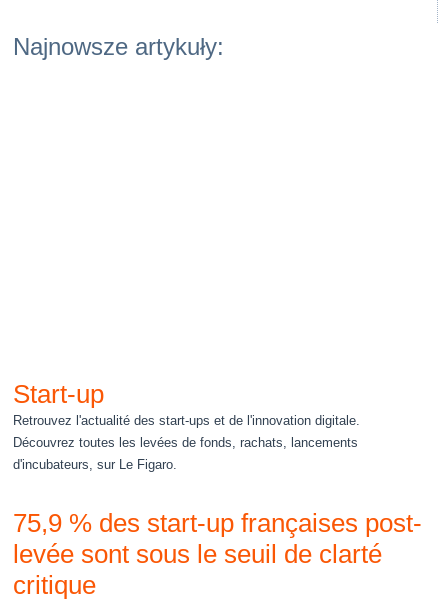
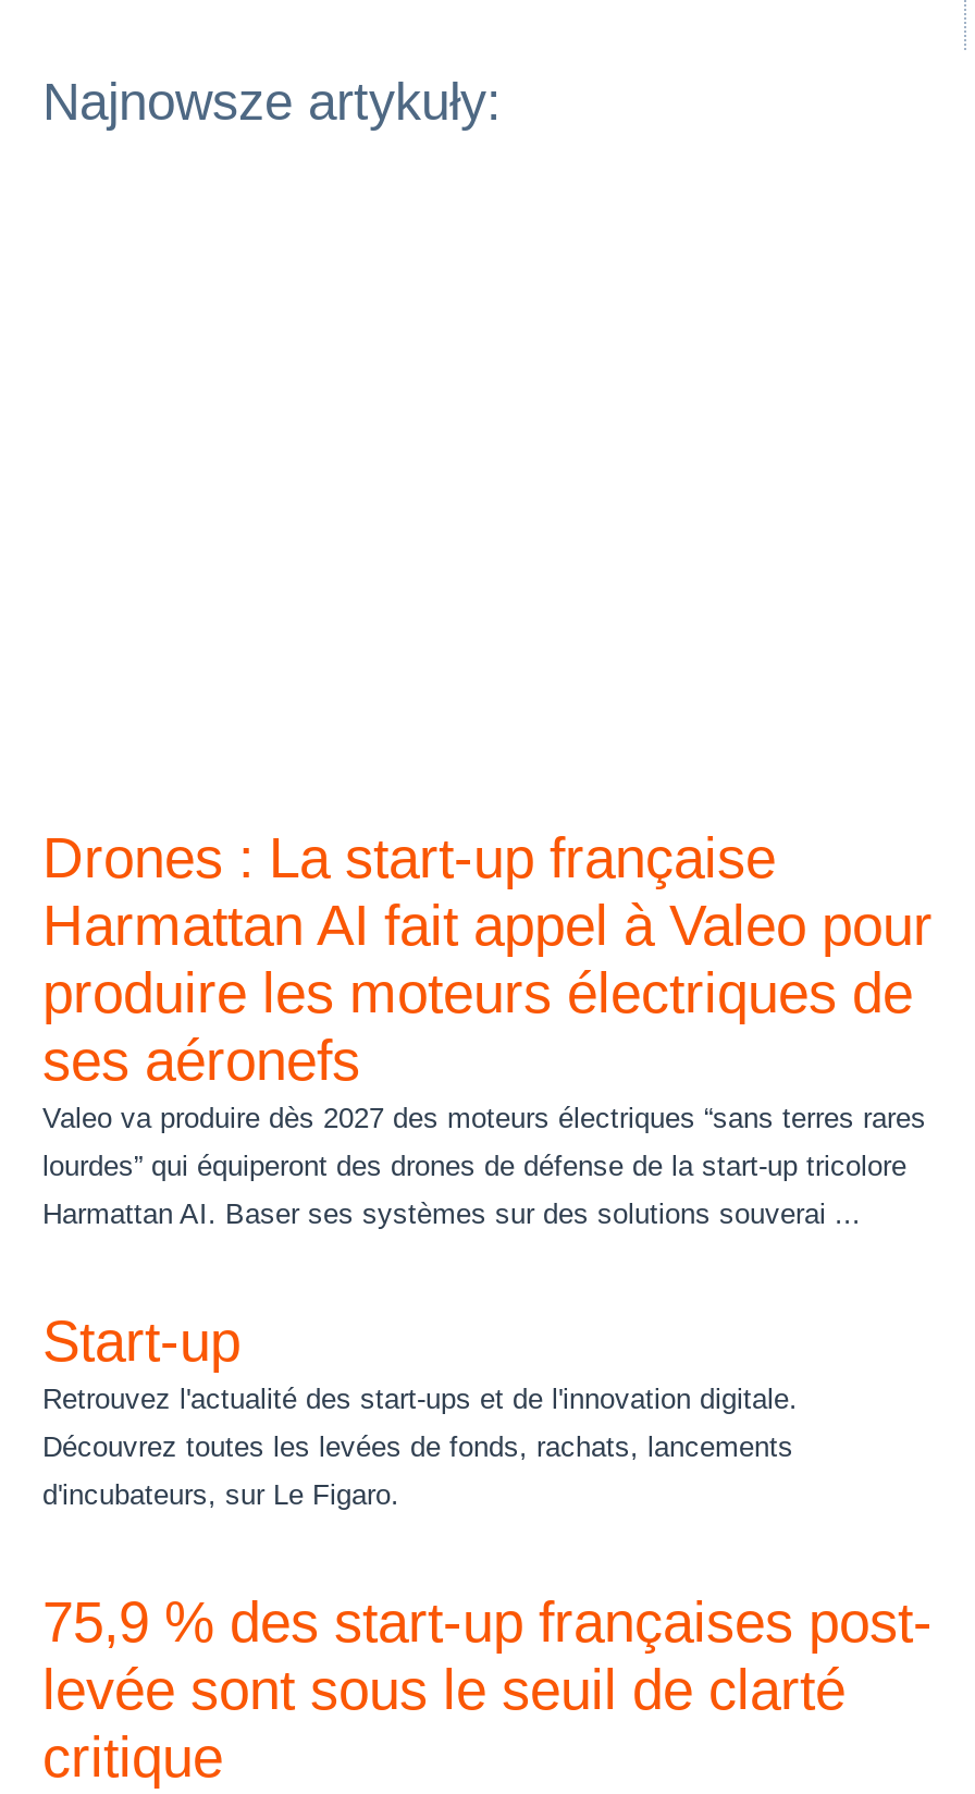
+ Drones : La start-up française
+ Harmattan AI fait appel à Valeo pour
+ produire les moteurs électriques de
+ ses aéronefs
+ Valeo va produire dès 2027 des moteurs électriques “sans terres rares
+ lourdes” qui équiperont des drones de défense de la start-up tricolore
+ Harmattan AI. Baser ses systèmes sur des solutions souverai ...
